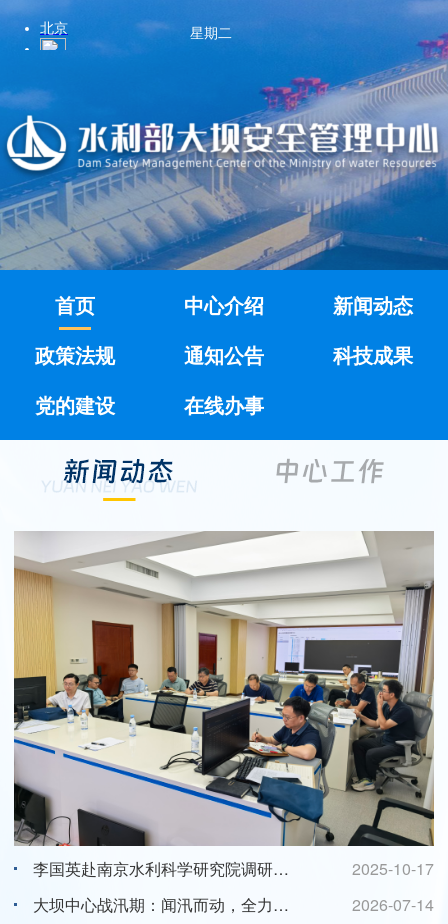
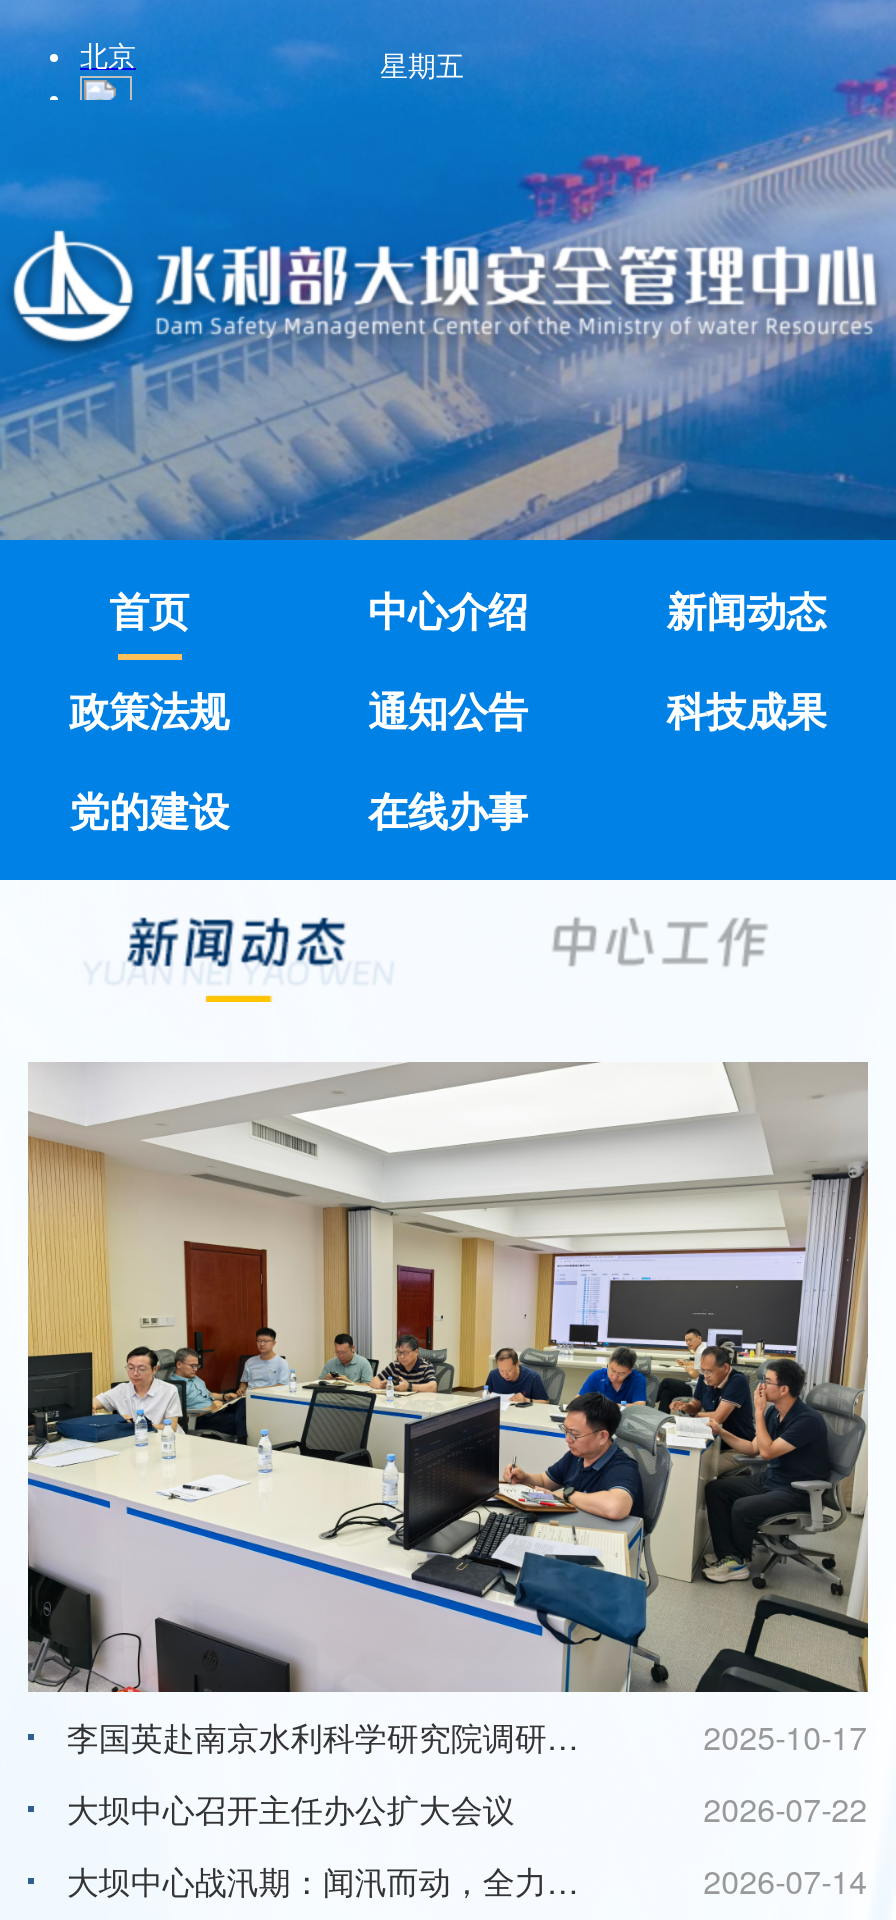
- 星期二
+ 星期五

+ 大坝中心召开主任办公扩大会议
+ 2026-07-22
